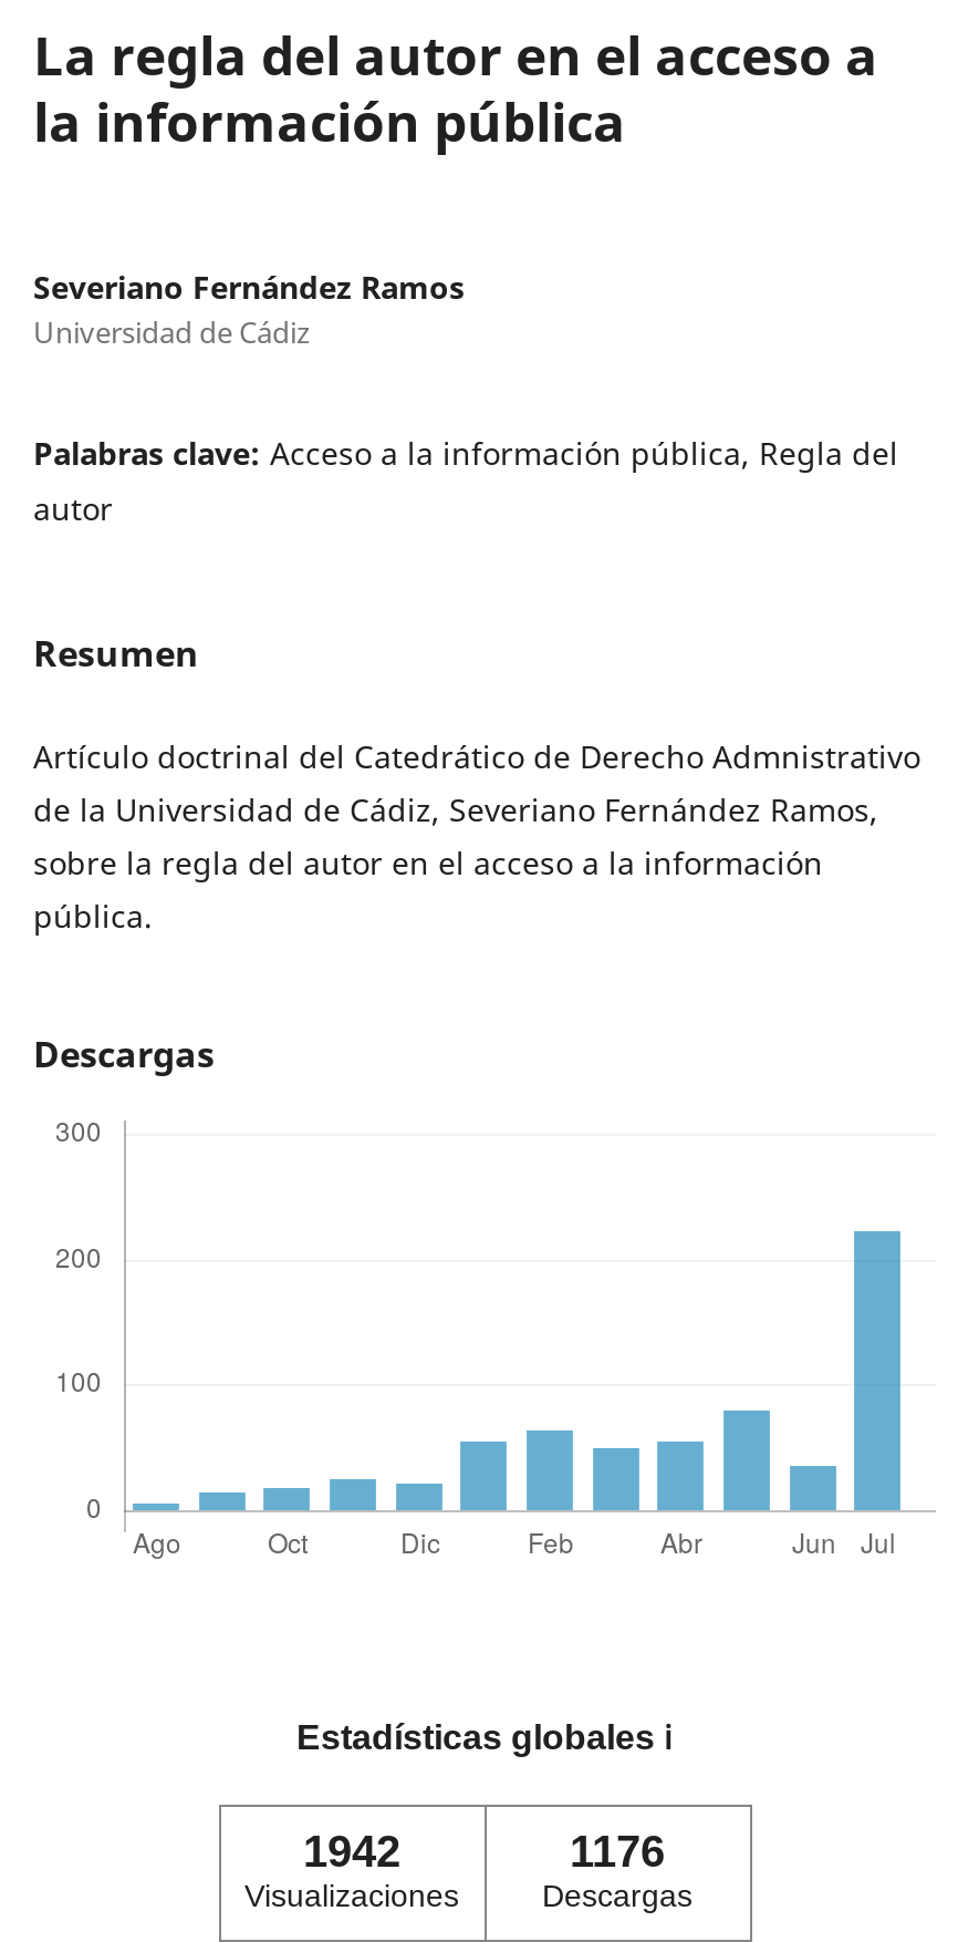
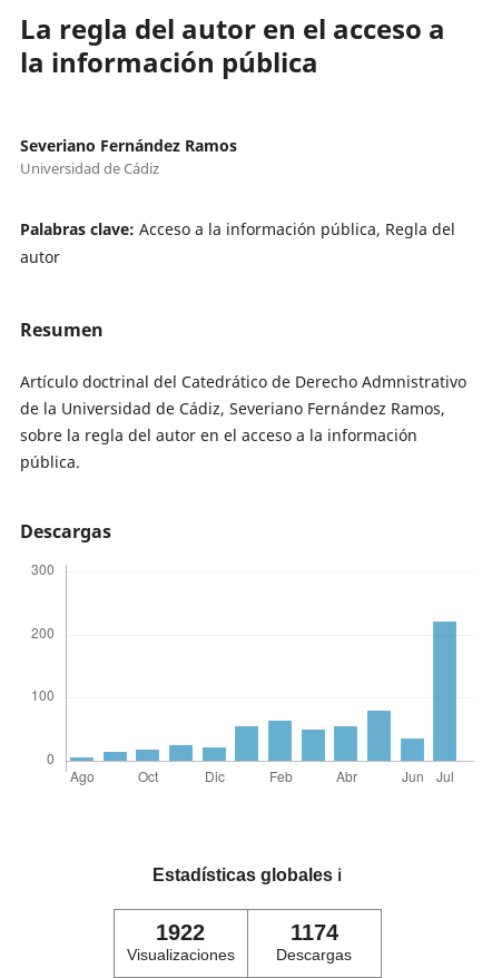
- 1942
+ 1922

- 1176
+ 1174
